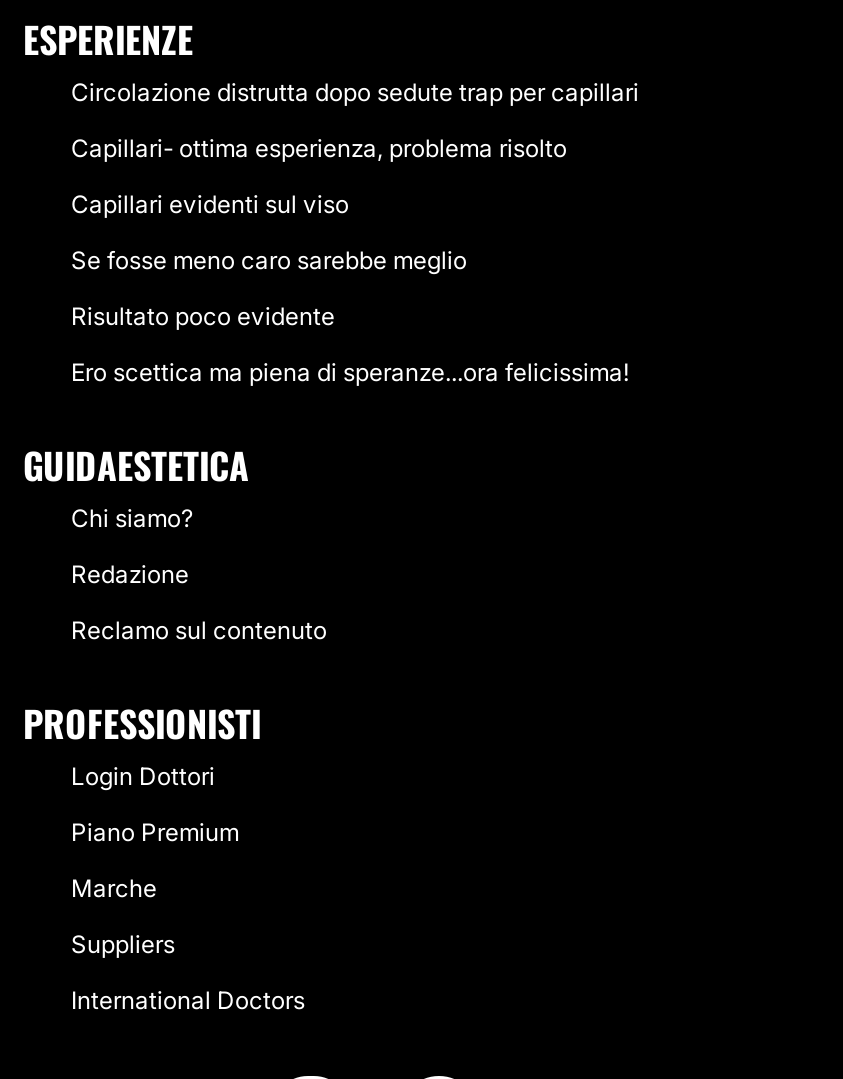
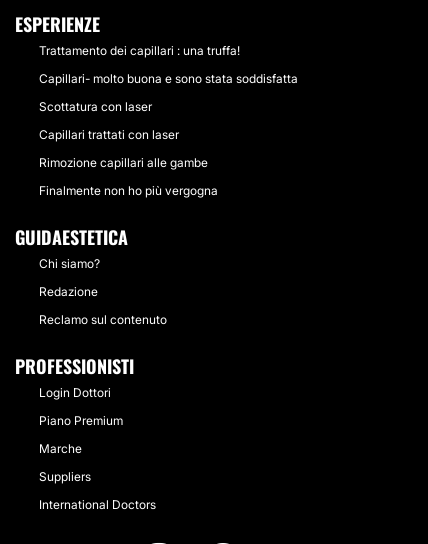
- Circolazione distrutta dopo sedute trap per capillari
+ Trattamento dei capillari : una truffa!

- Capillari- ottima esperienza, problema risolto
+ Capillari- molto buona e sono stata soddisfatta

- Capillari evidenti sul viso
+ Scottatura con laser

- Se fosse meno caro sarebbe meglio
+ Capillari trattati con laser

- Risultato poco evidente
+ Rimozione capillari alle gambe

- Ero scettica ma piena di speranze...ora felicissima!
+ Finalmente non ho più vergogna
